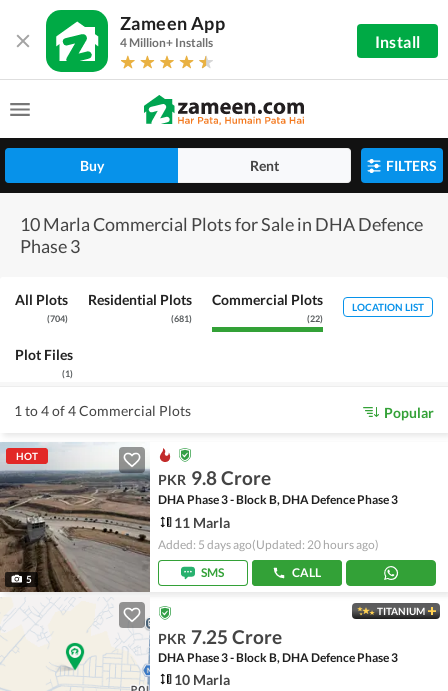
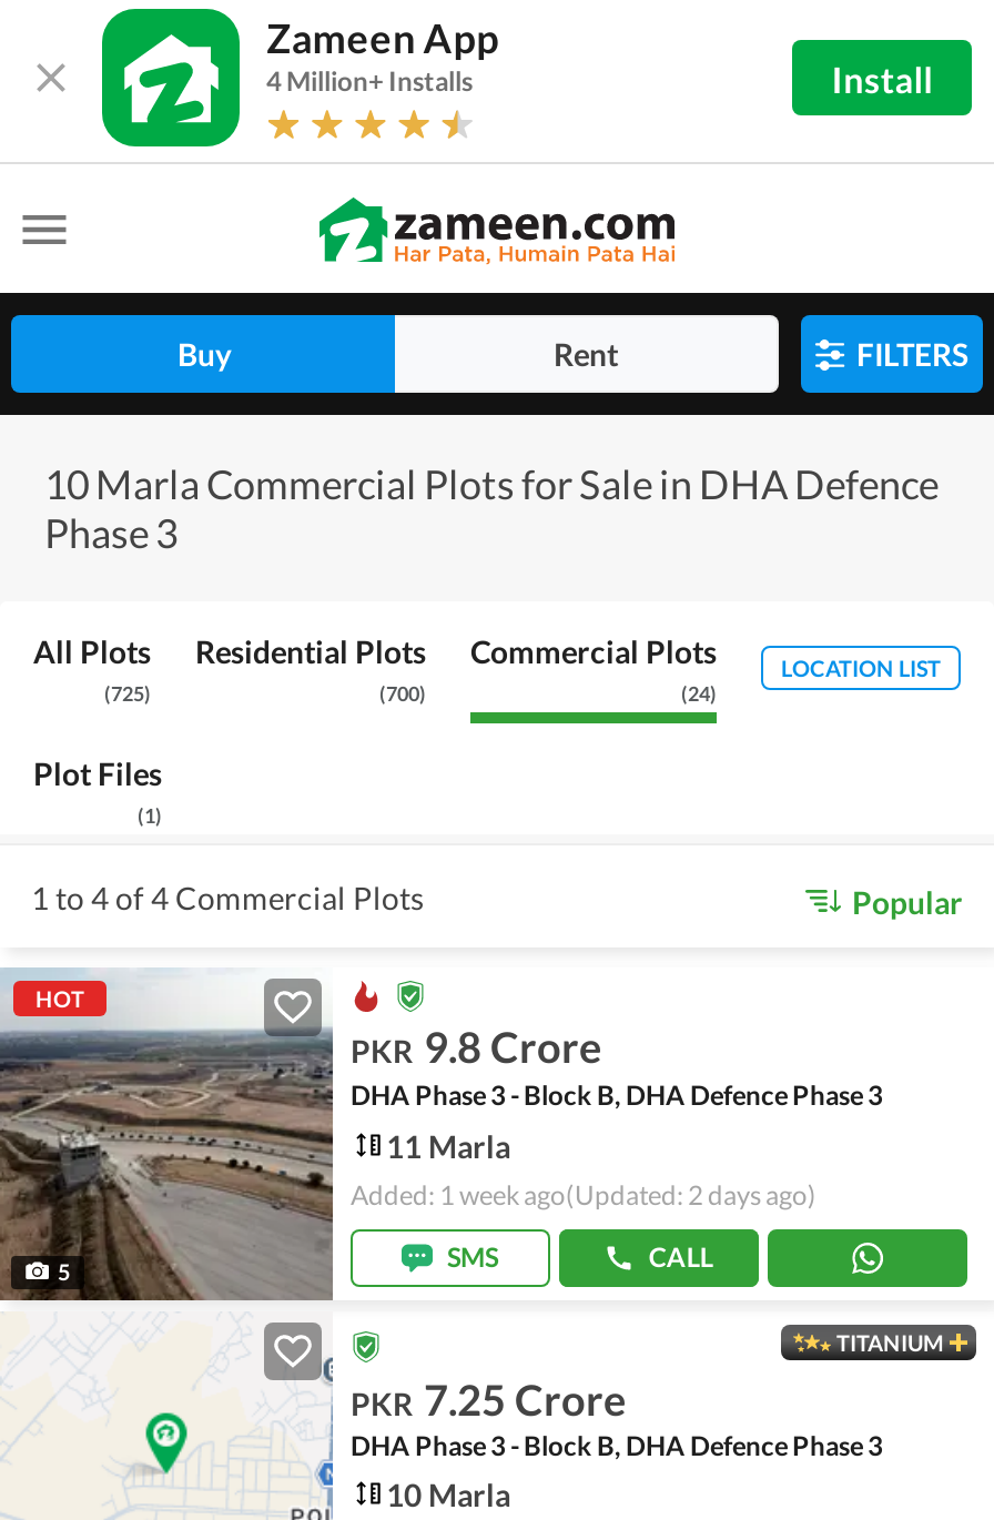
- (704)
+ (725)

- (681)
+ (700)

- (22)
+ (24)

- Added: 5 days ago(Updated: 20 hours ago)
+ Added: 1 week ago(Updated: 2 days ago)
